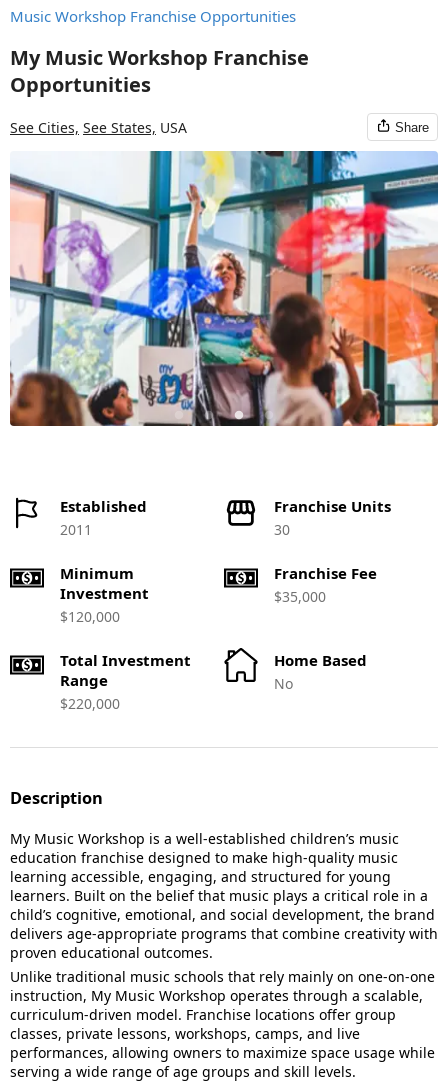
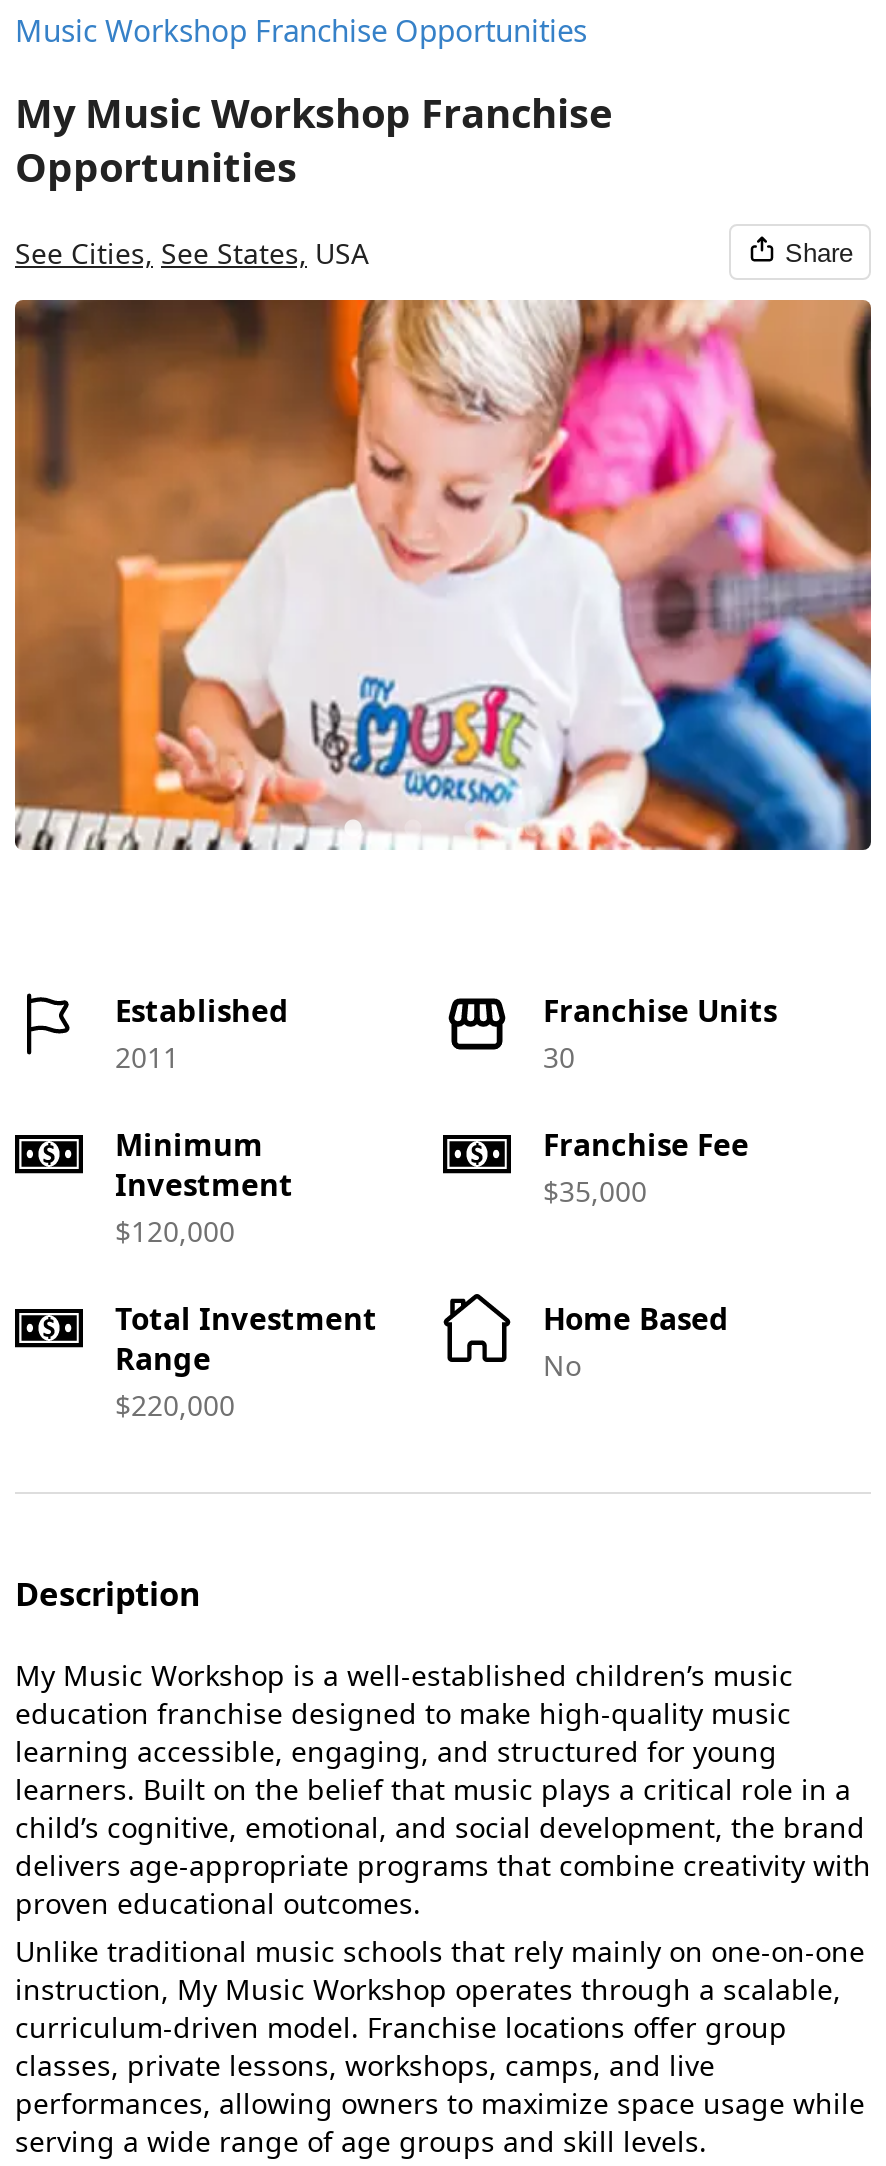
- [image]
+ [image]
